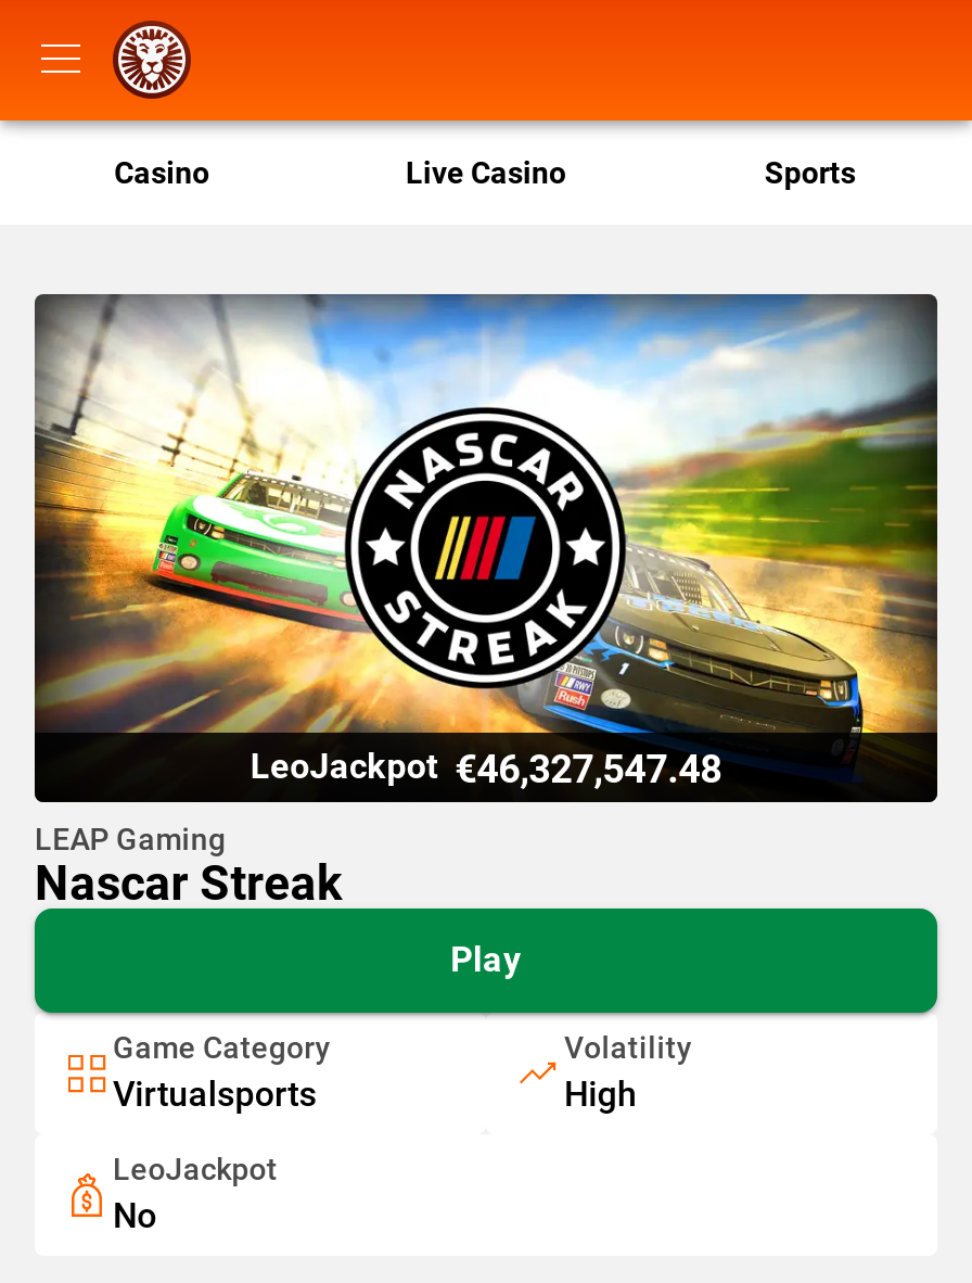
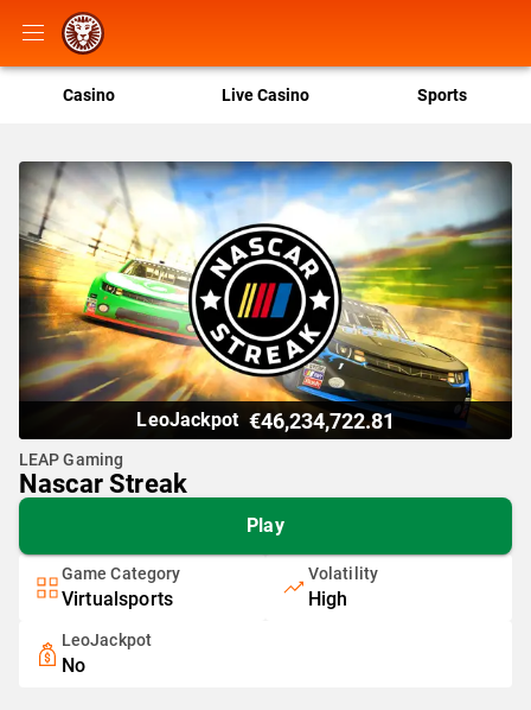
- LeoJackpot €46,327,547.48
+ LeoJackpot €46,234,722.81
